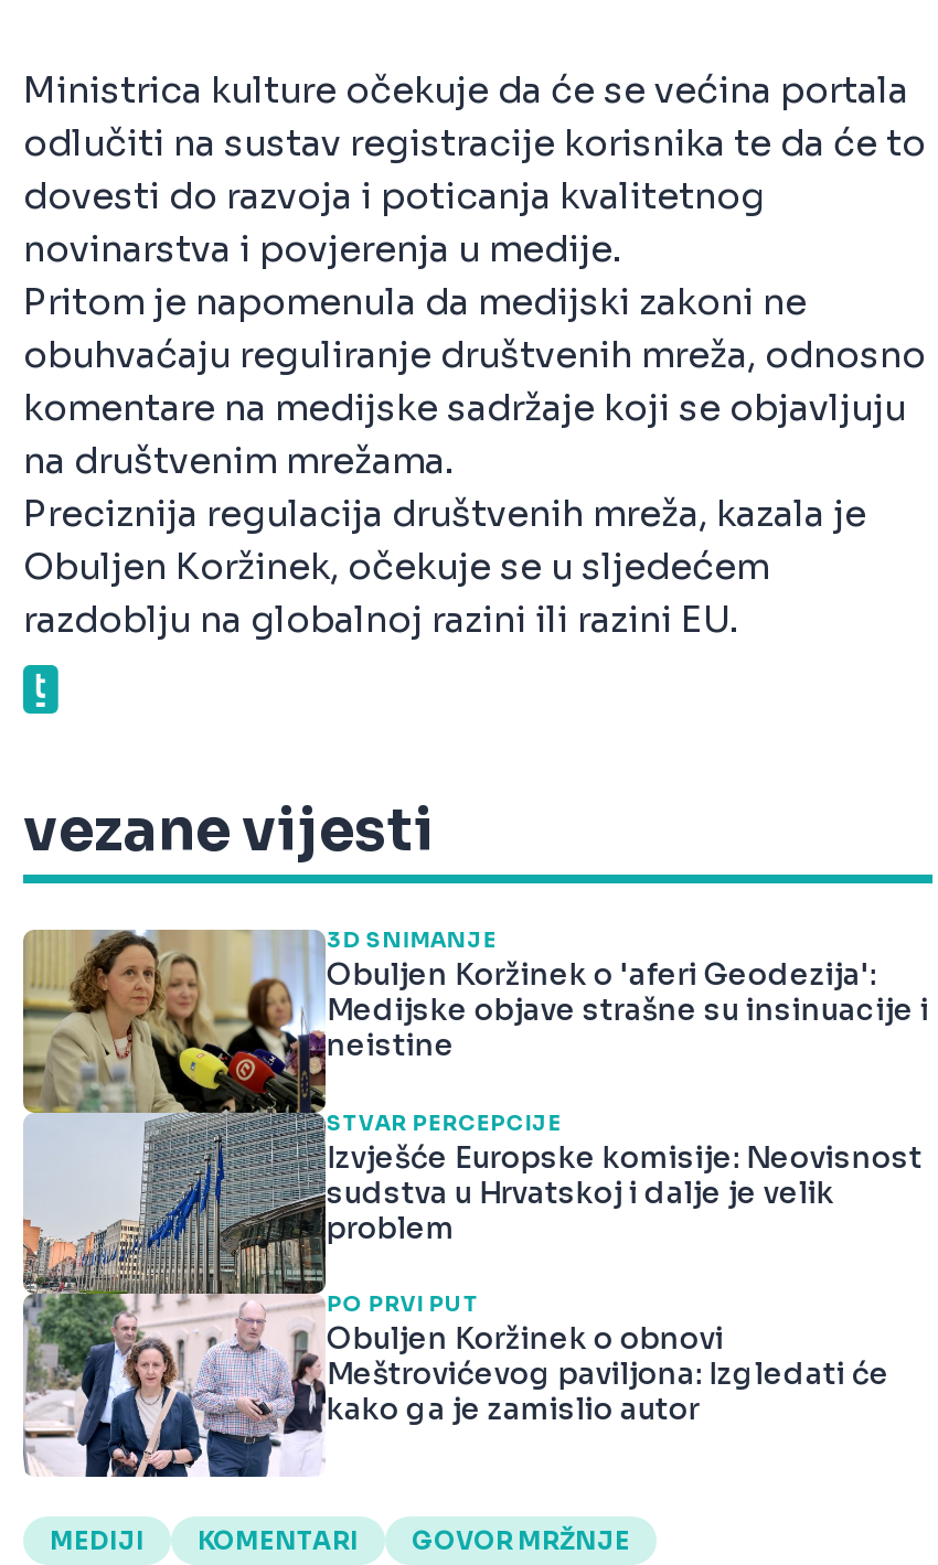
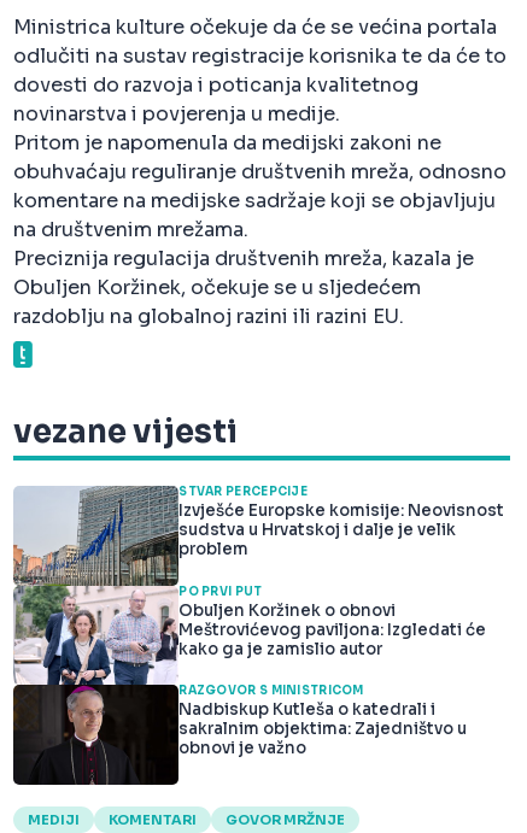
- [image]
- 3D SNIMANJE
- Obuljen Koržinek o 'aferi Geodezija':
- Medijske objave strašne su insinuacije i
- neistine

moved up: STVAR PERCEPCIJE | Izvješće Europske komisije: Neovisnost | sudstva u Hrvatskoj i dalje je velik | problem | PO PRVI PUT | Obuljen Koržinek o obnovi | Meštrovićevog paviljona: Izgledati će | kako ga je zamislio autor

+ [image]
+ RAZGOVOR S MINISTRICOM
+ Nadbiskup Kutleša o katedrali i
+ sakralnim objektima: Zajedništvo u
+ obnovi je važno
